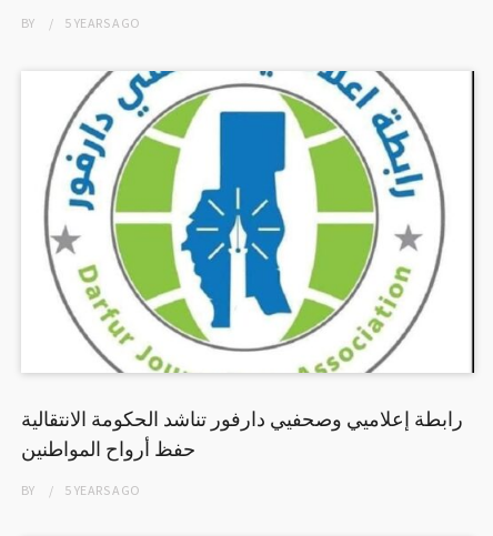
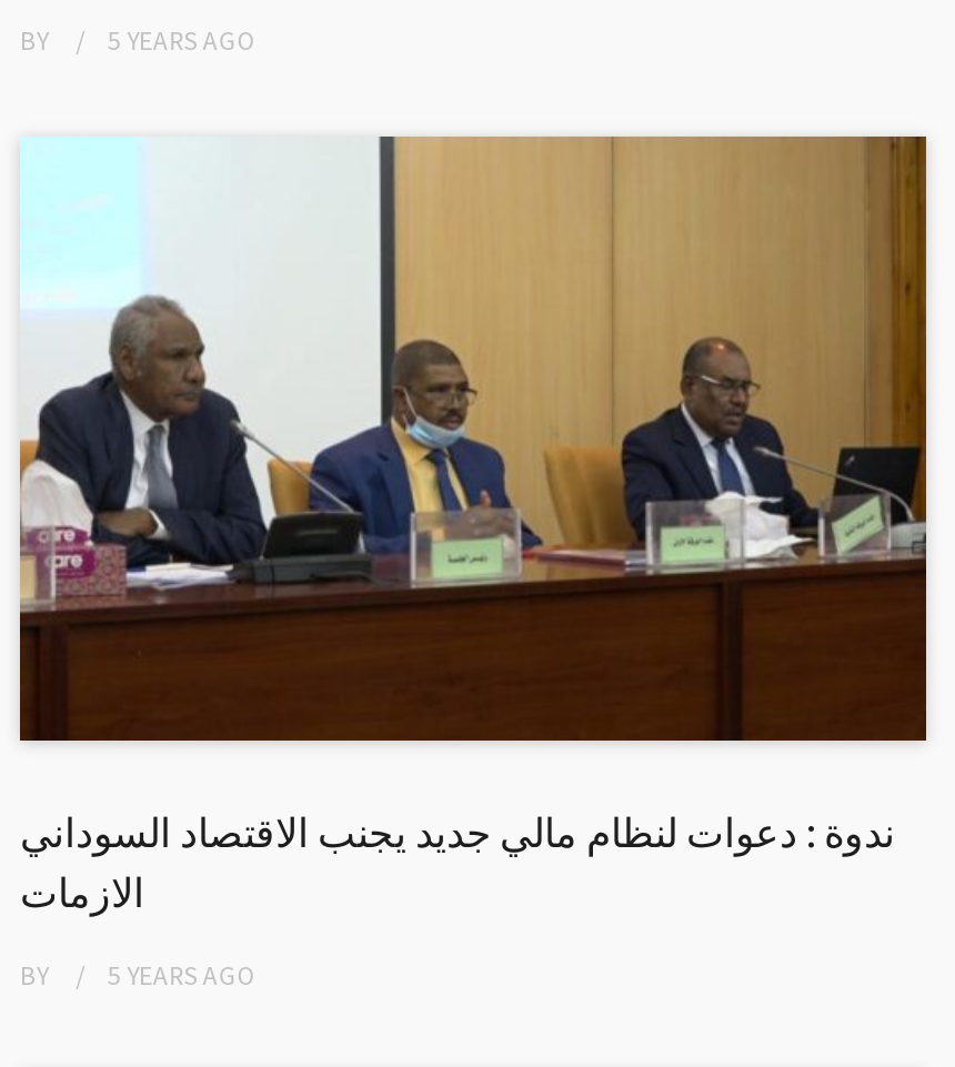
- [image]
- رابطة إعلاميي وصحفيي دارفور تناشد الحكومة الانتقالية
- حفظ أرواح المواطنين
+ [image]
+ ندوة : دعوات لنظام مالي جديد يجنب الاقتصاد السوداني
+ الازمات
